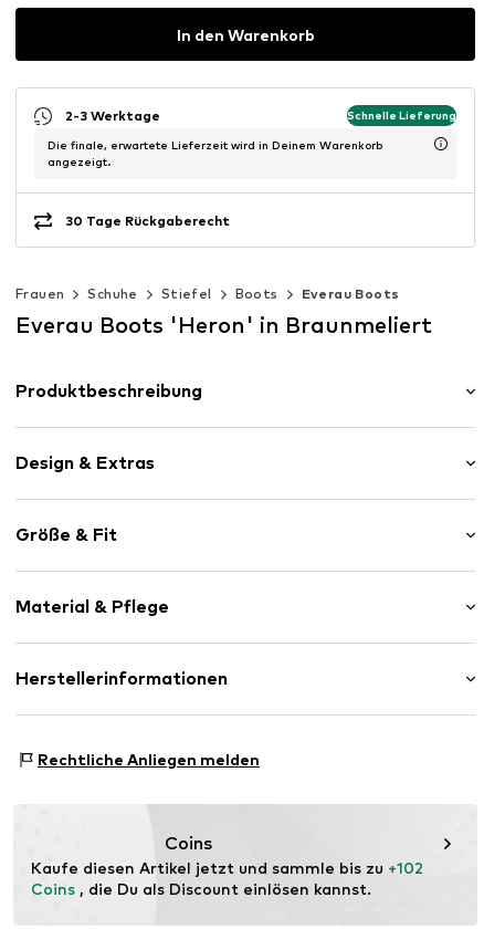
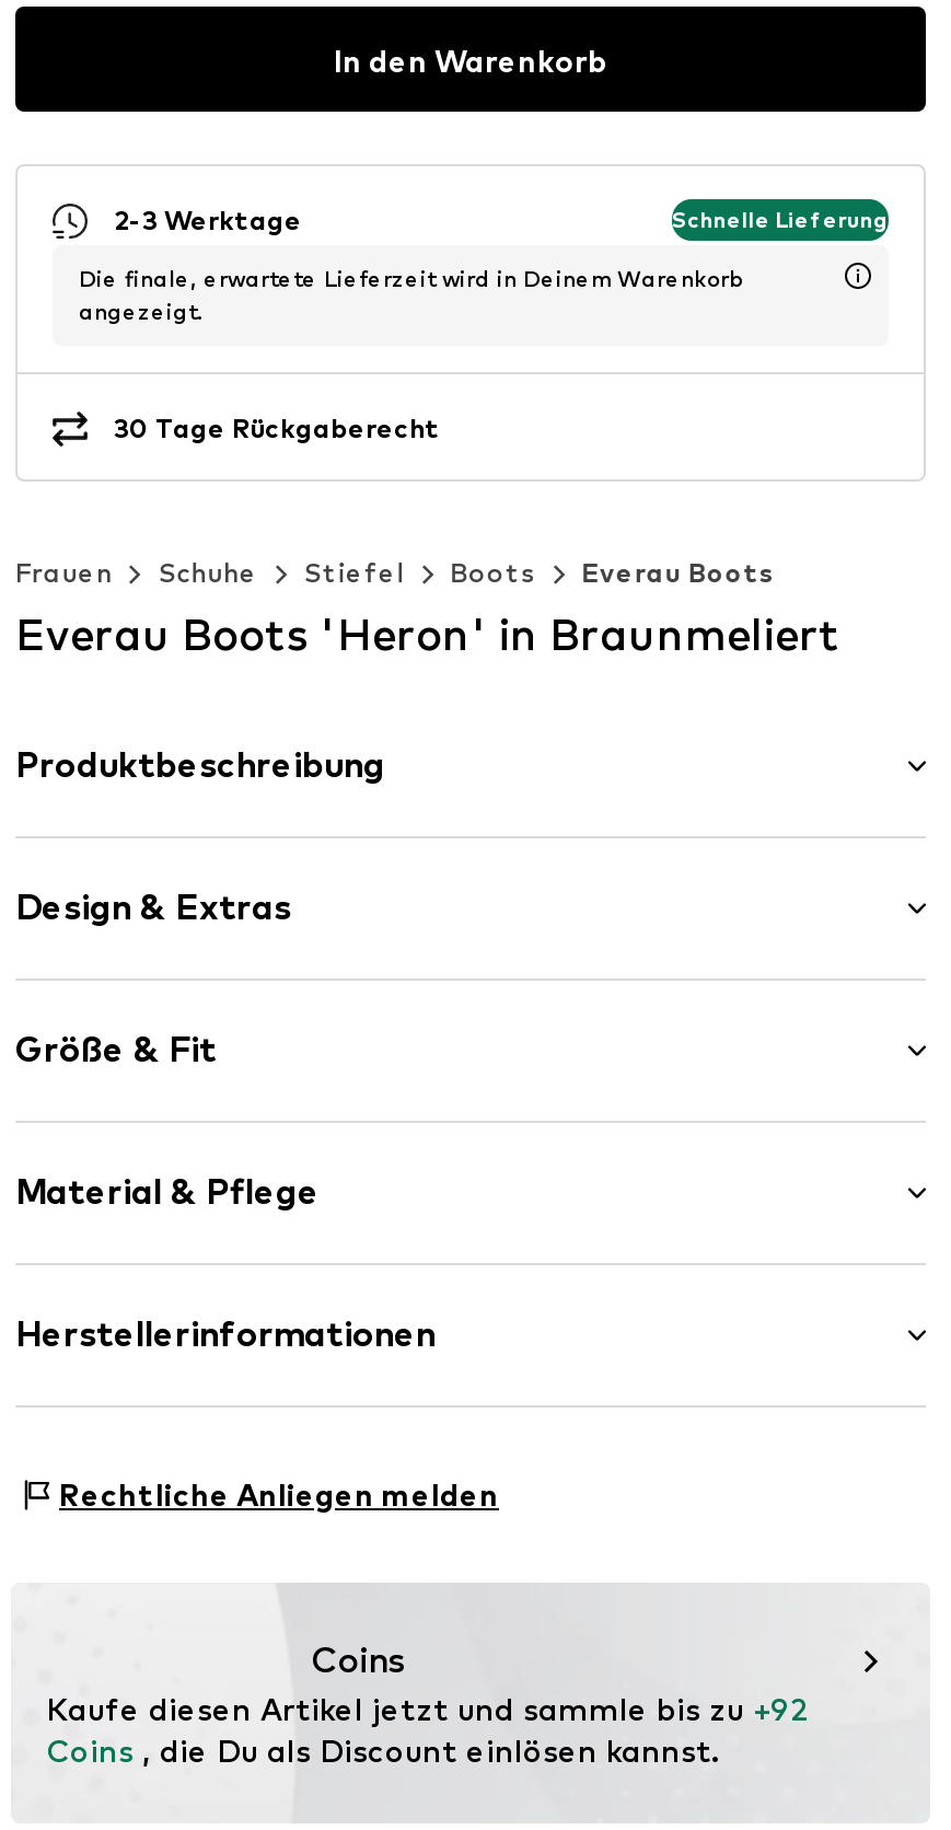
- Kaufe diesen Artikel jetzt und sammle bis zu +102
+ Kaufe diesen Artikel jetzt und sammle bis zu +92
